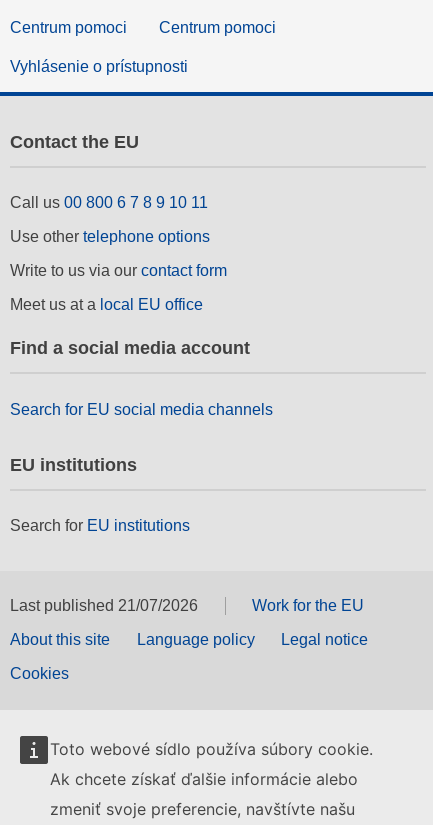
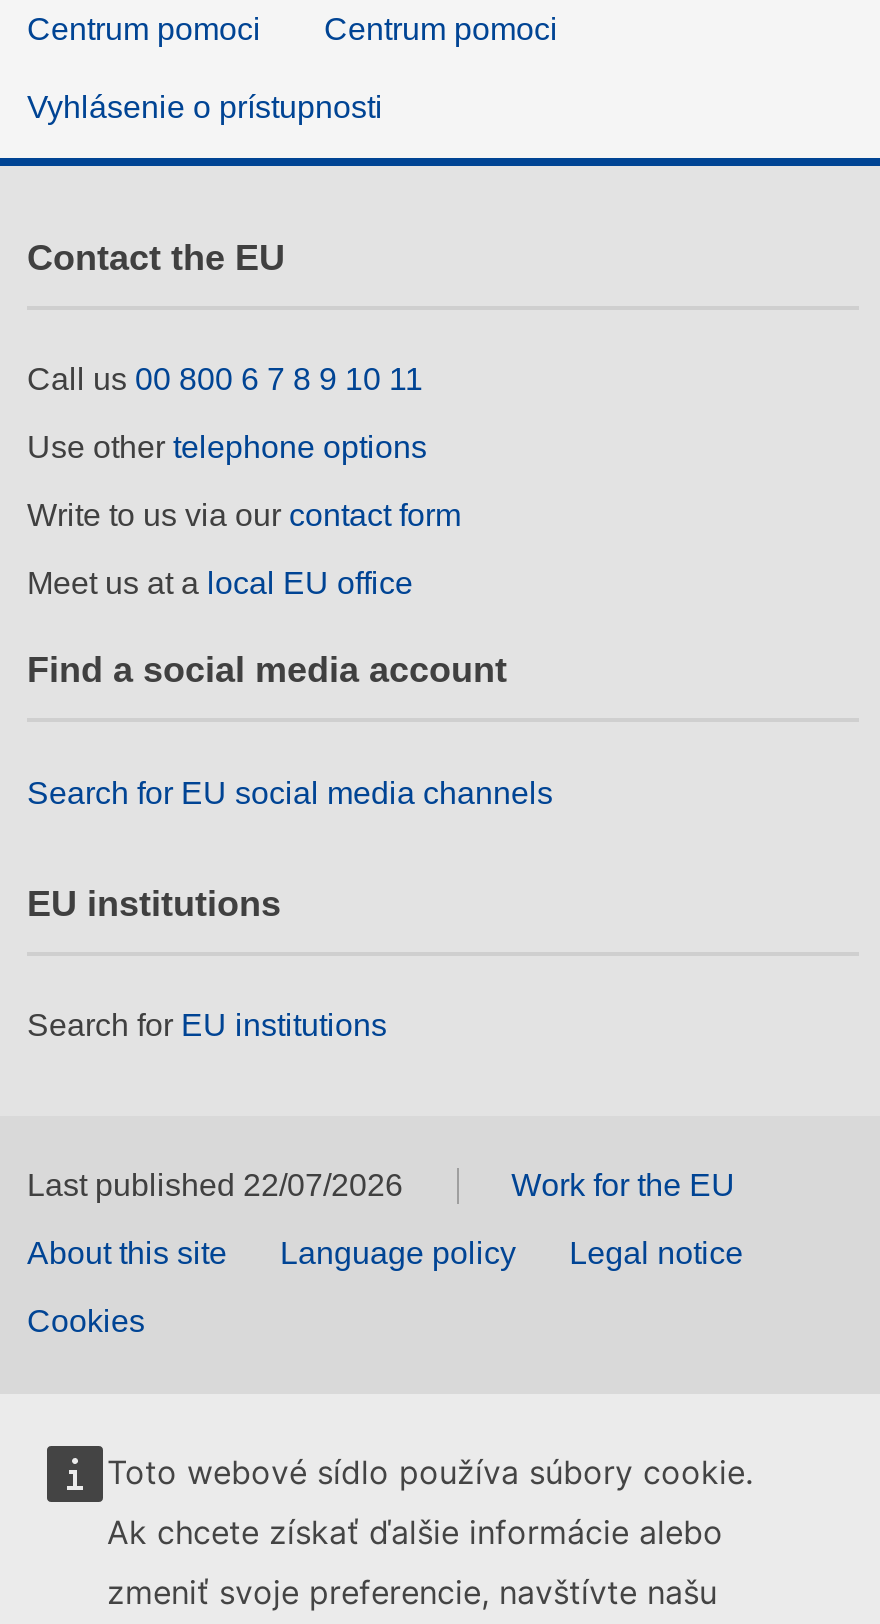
- Last published 21/07/2026
+ Last published 22/07/2026
